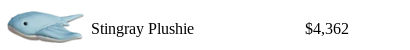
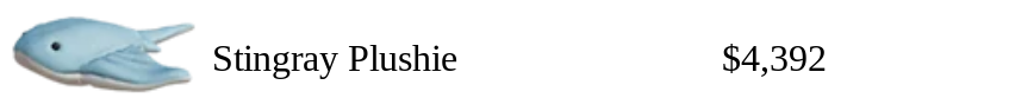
- $4,362
+ $4,392
